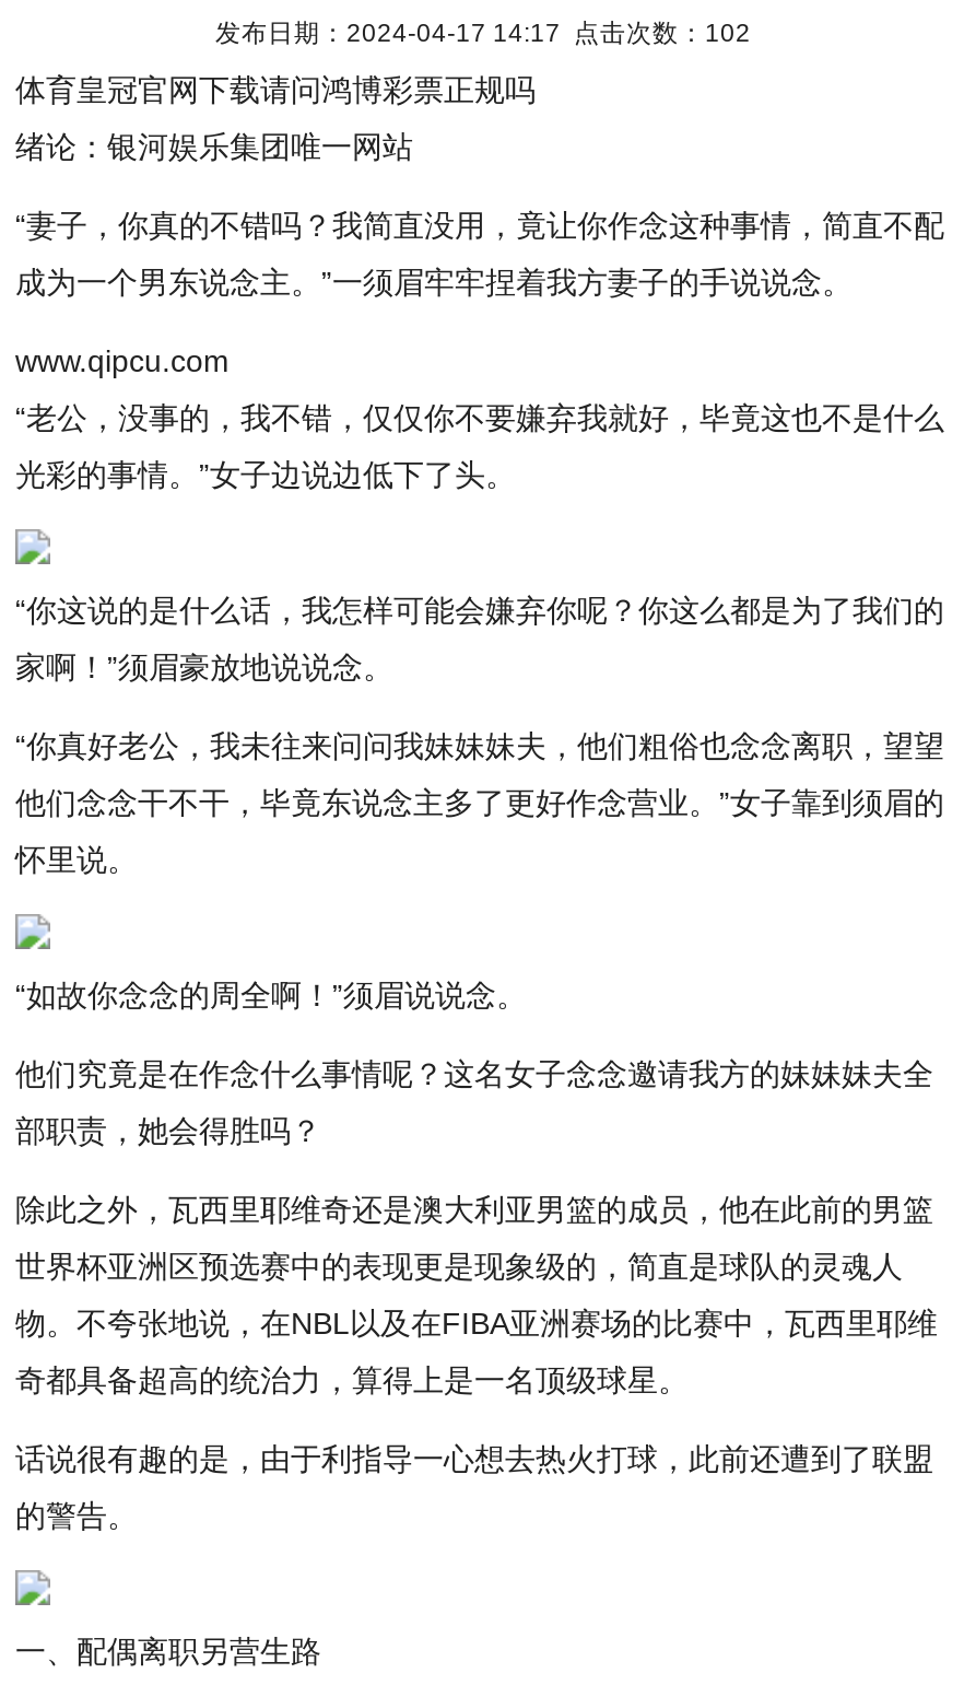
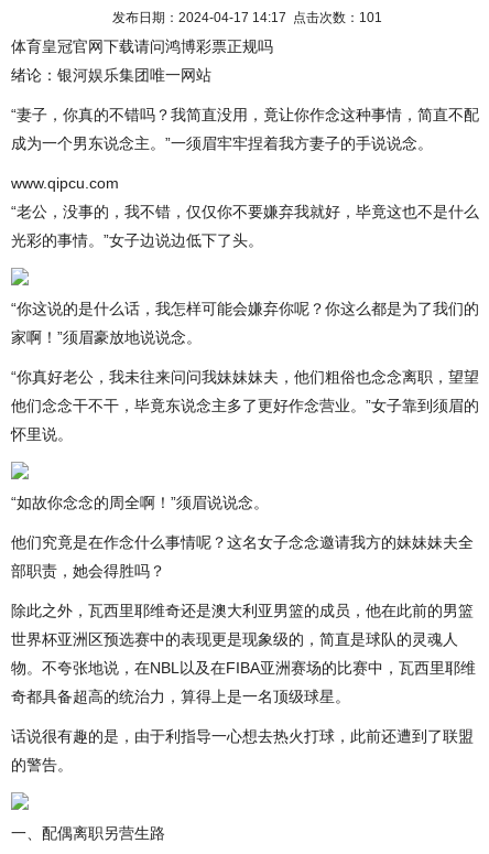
- 发布日期：2024-04-17 14:17 点击次数：102
+ 发布日期：2024-04-17 14:17 点击次数：101
